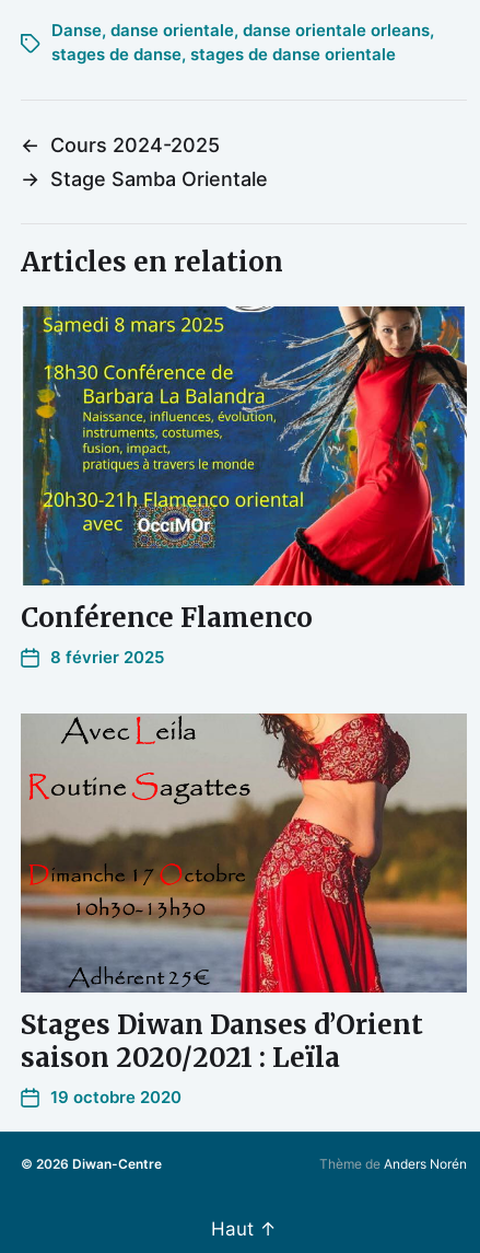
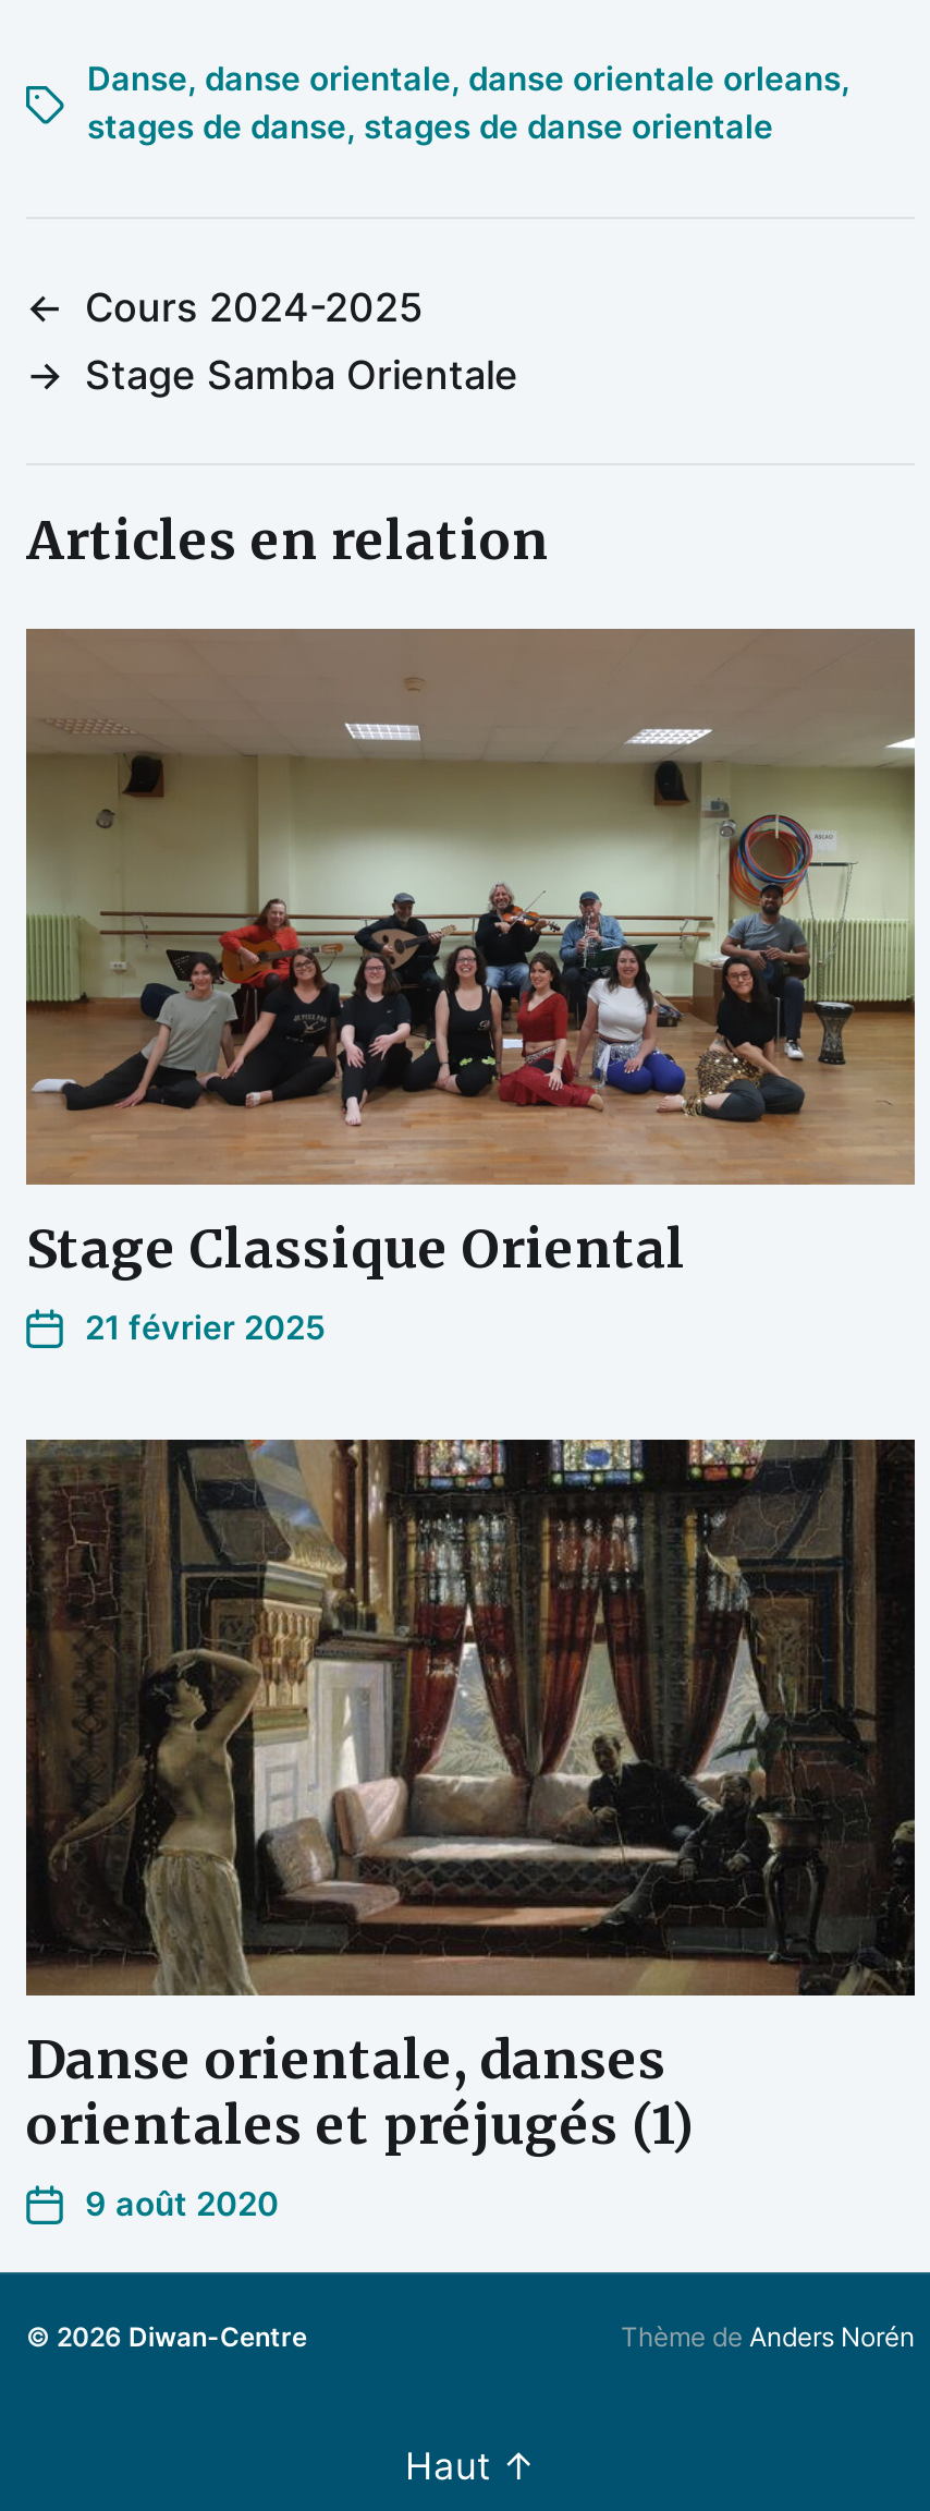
- [image]
- Conférence Flamenco
- 8 février 2025
+ [image]
+ Stage Classique Oriental
+ 21 février 2025

- [image]
- Stages Diwan Danses d’Orient
- saison 2020/2021 : Leïla
- 19 octobre 2020
+ [image]
+ Danse orientale, danses
+ orientales et préjugés (1)
+ 9 août 2020
